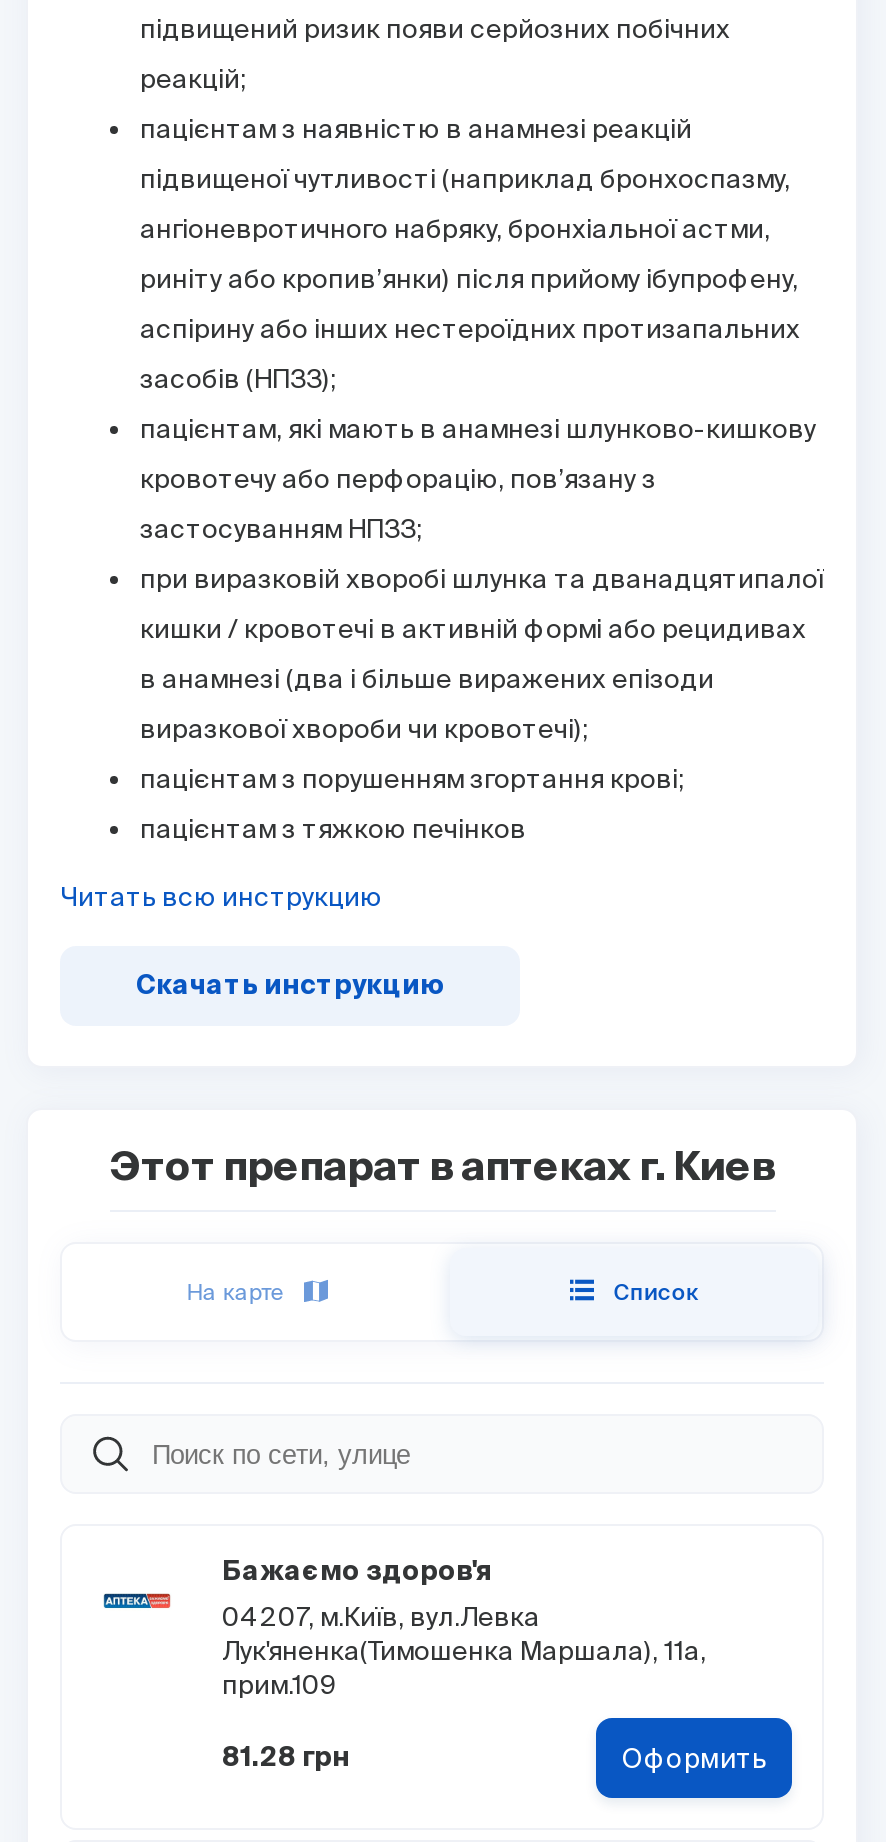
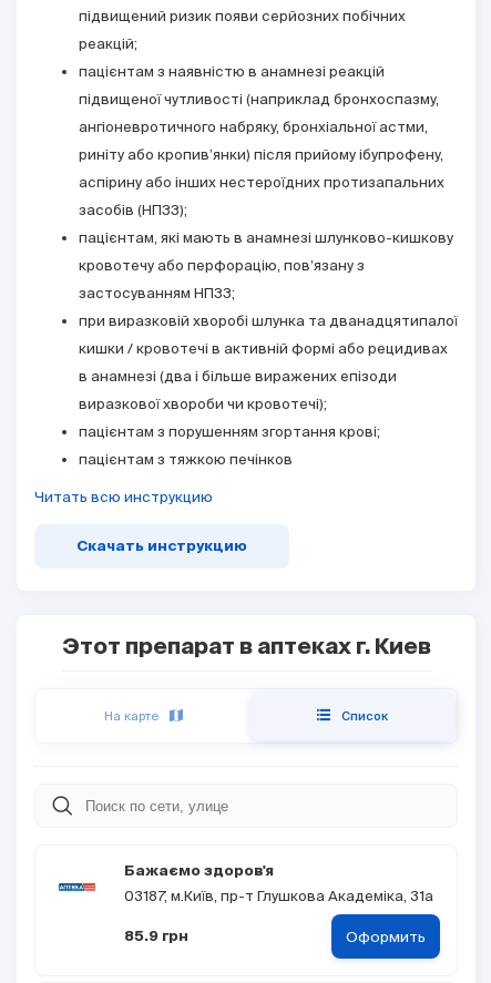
- 04207, м.Київ, вул.Левка
- Лук'яненка(Тимошенка Маршала), 11а,
- прим.109
+ 03187, м.Київ, пр-т Глушкова Академіка, 31а

- 81.28 грн
+ 85.9 грн
